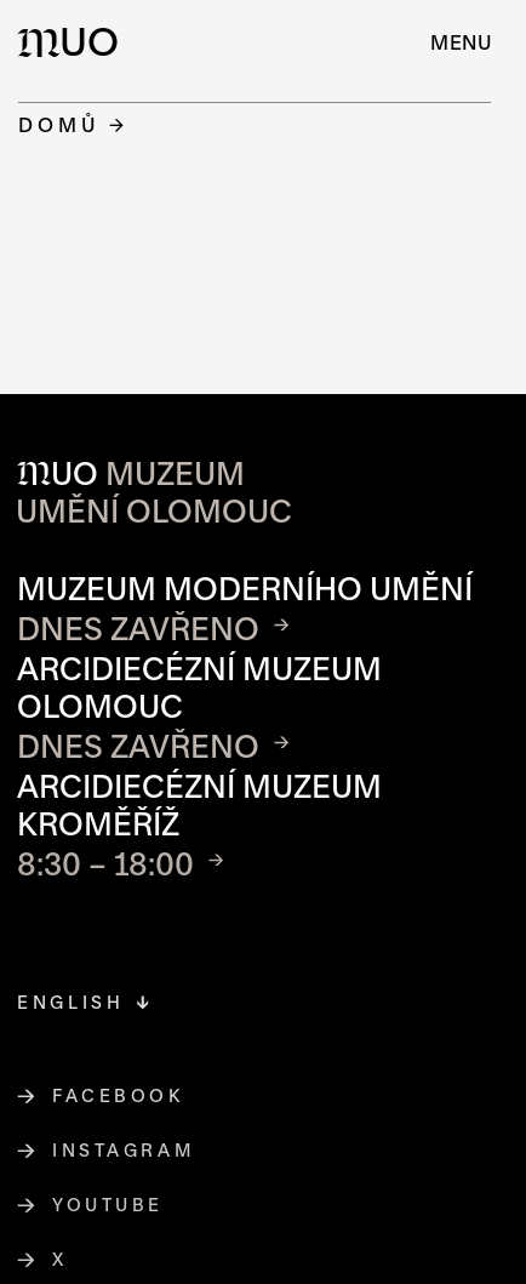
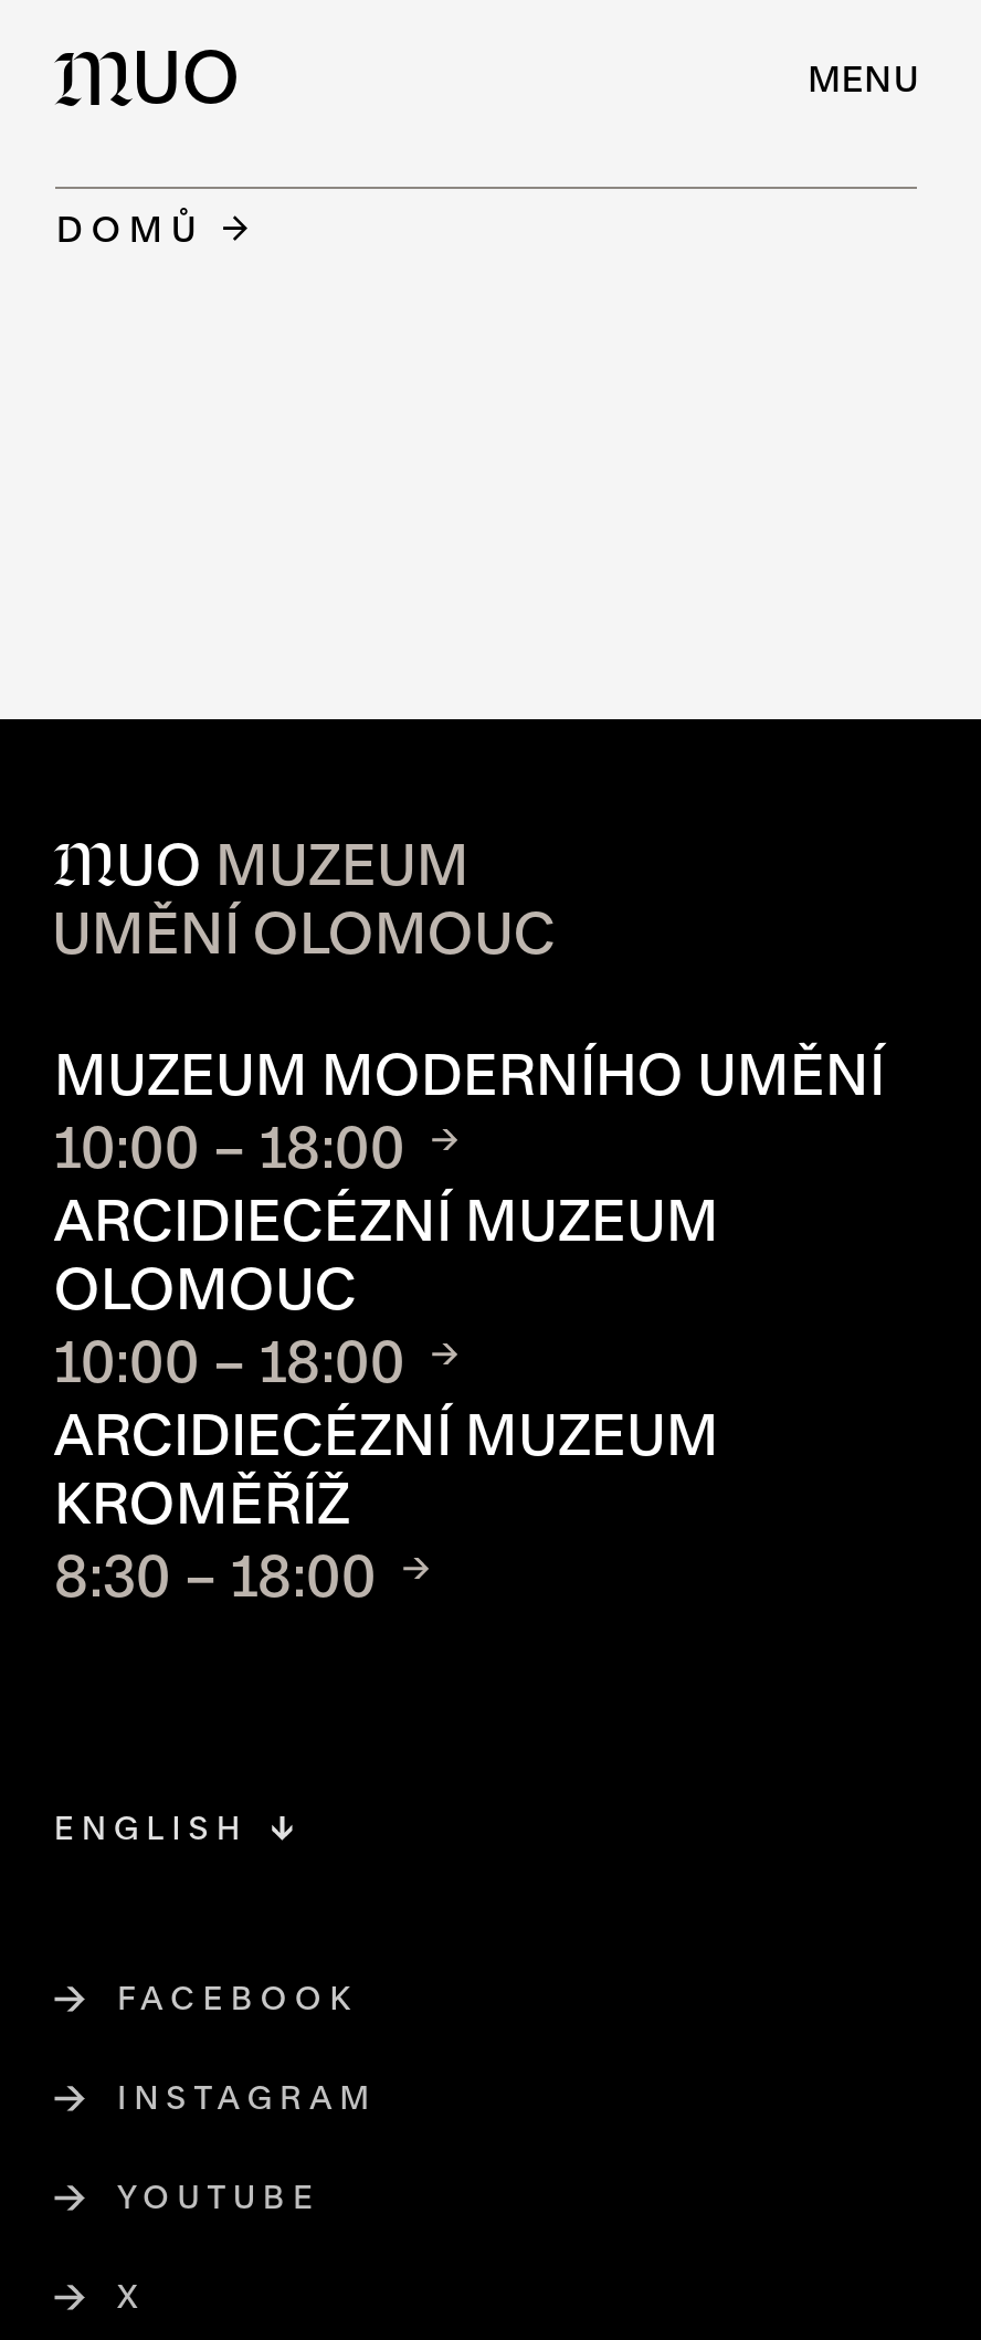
- DNES ZAVŘENO
+ 10:00 – 18:00

- DNES ZAVŘENO
+ 10:00 – 18:00
